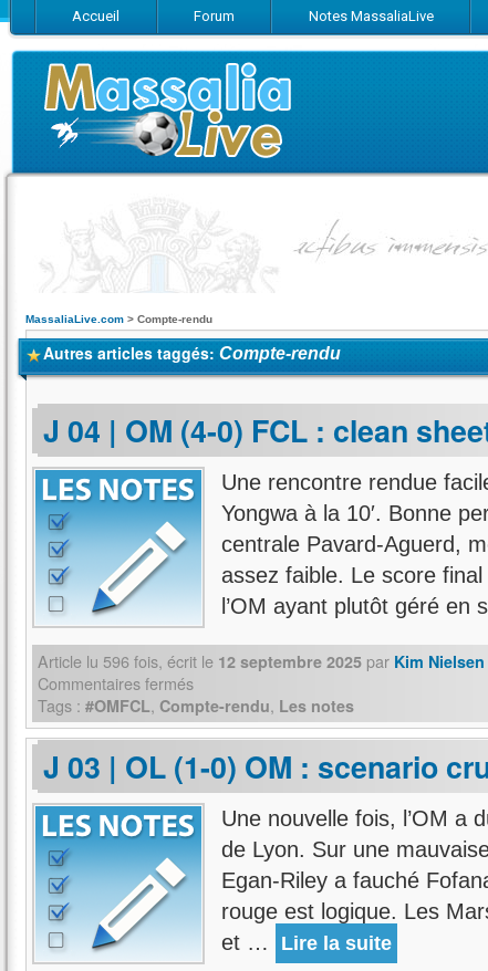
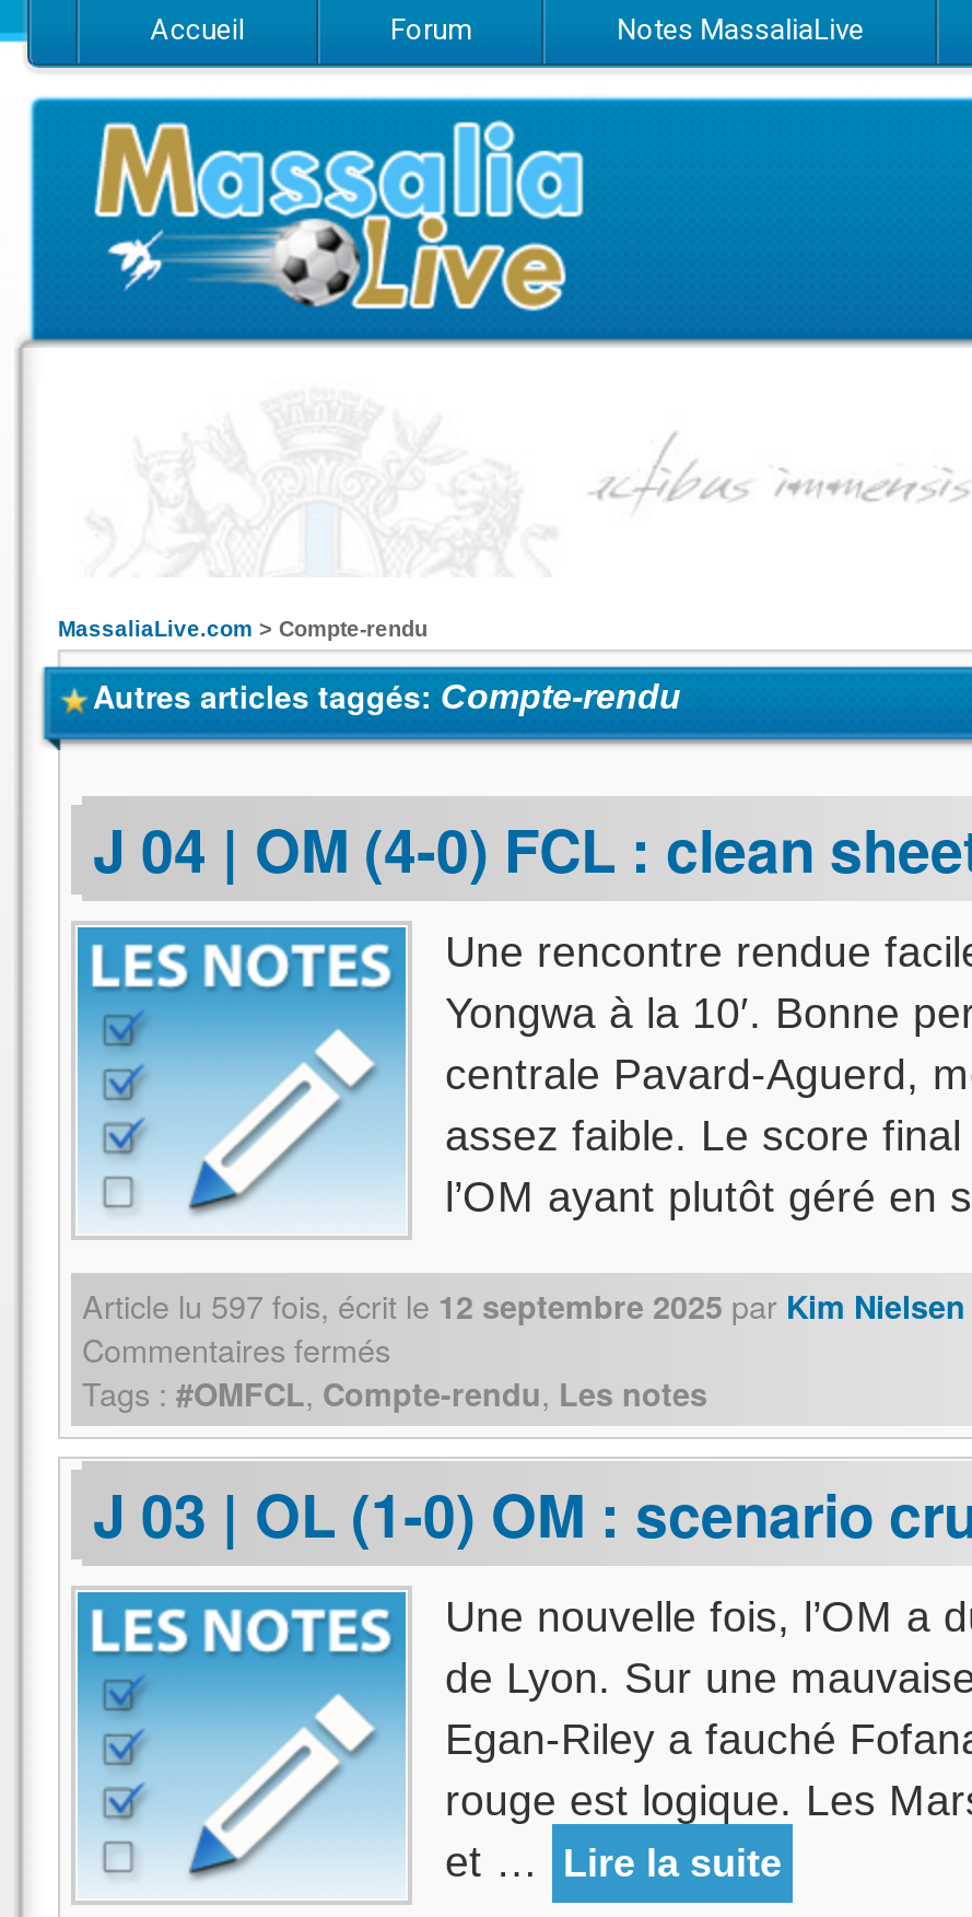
- Article lu 596 fois, écrit le 12 septembre 2025 par Kim Nielsen
+ Article lu 597 fois, écrit le 12 septembre 2025 par Kim Nielsen
